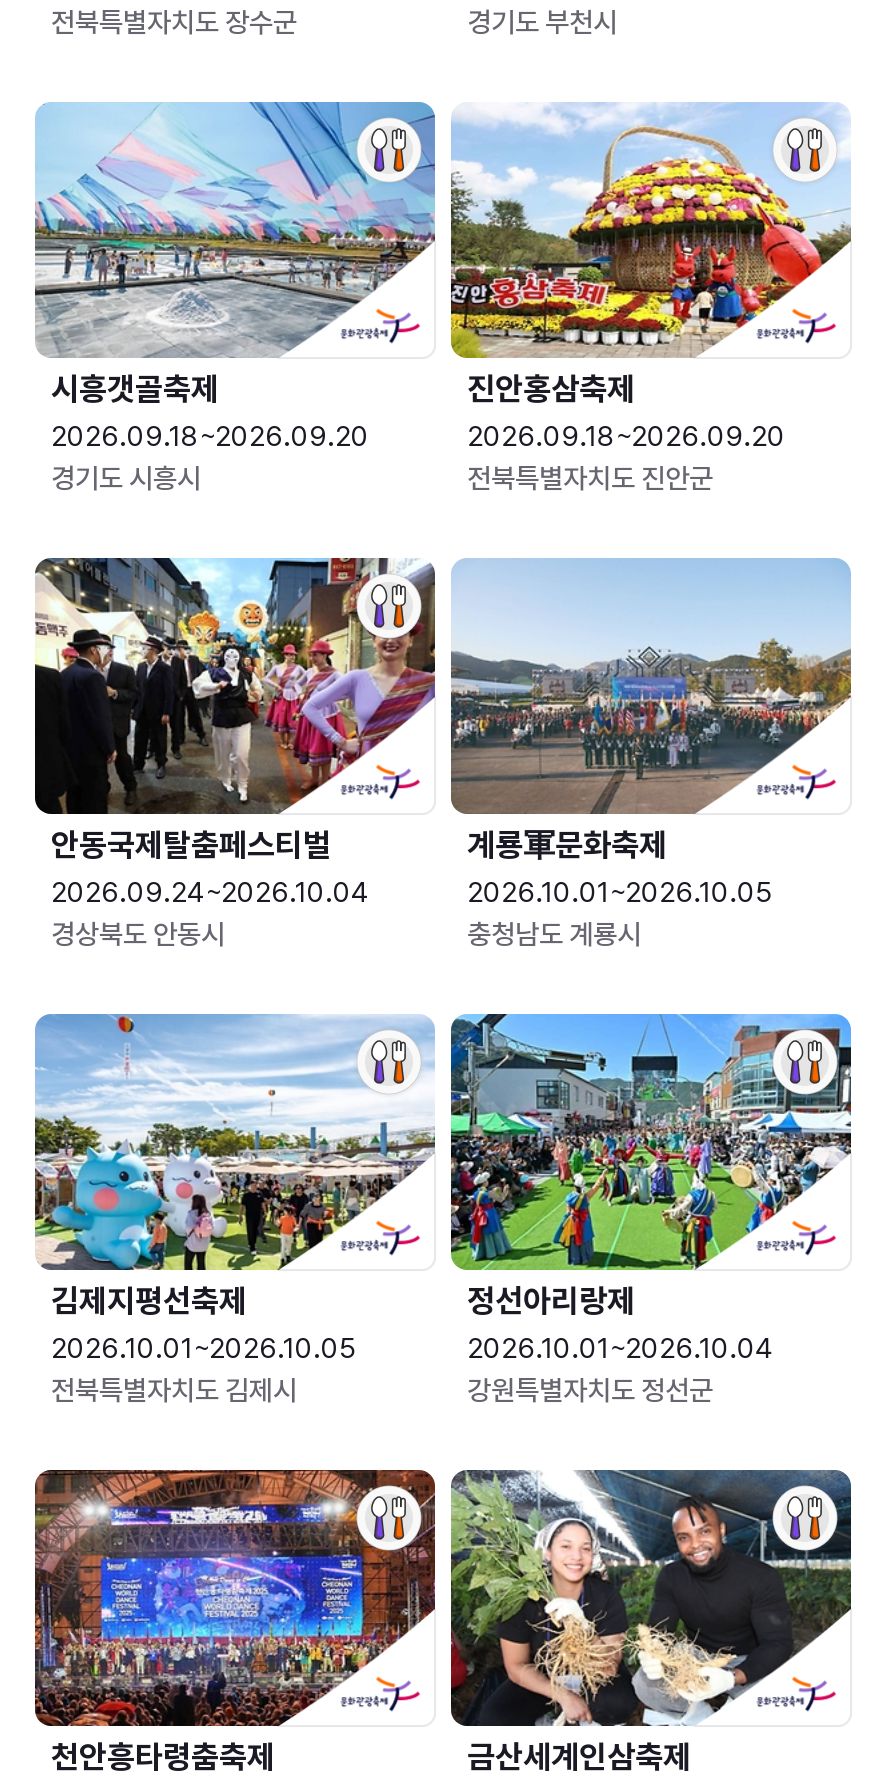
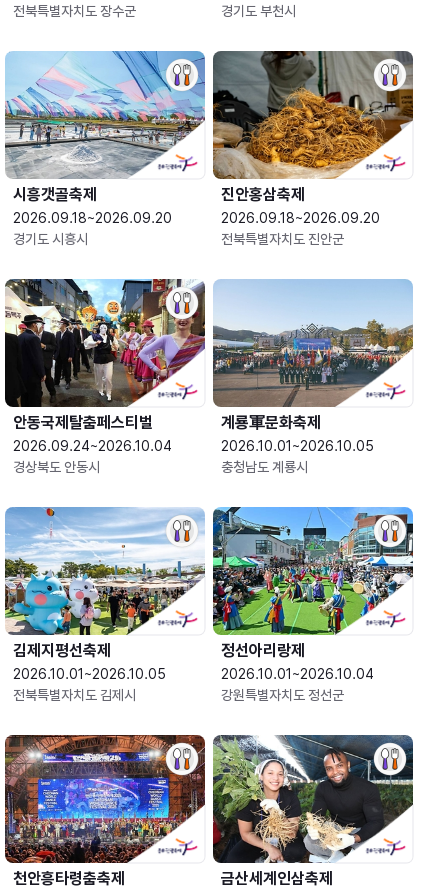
- [image]
+ [image]
